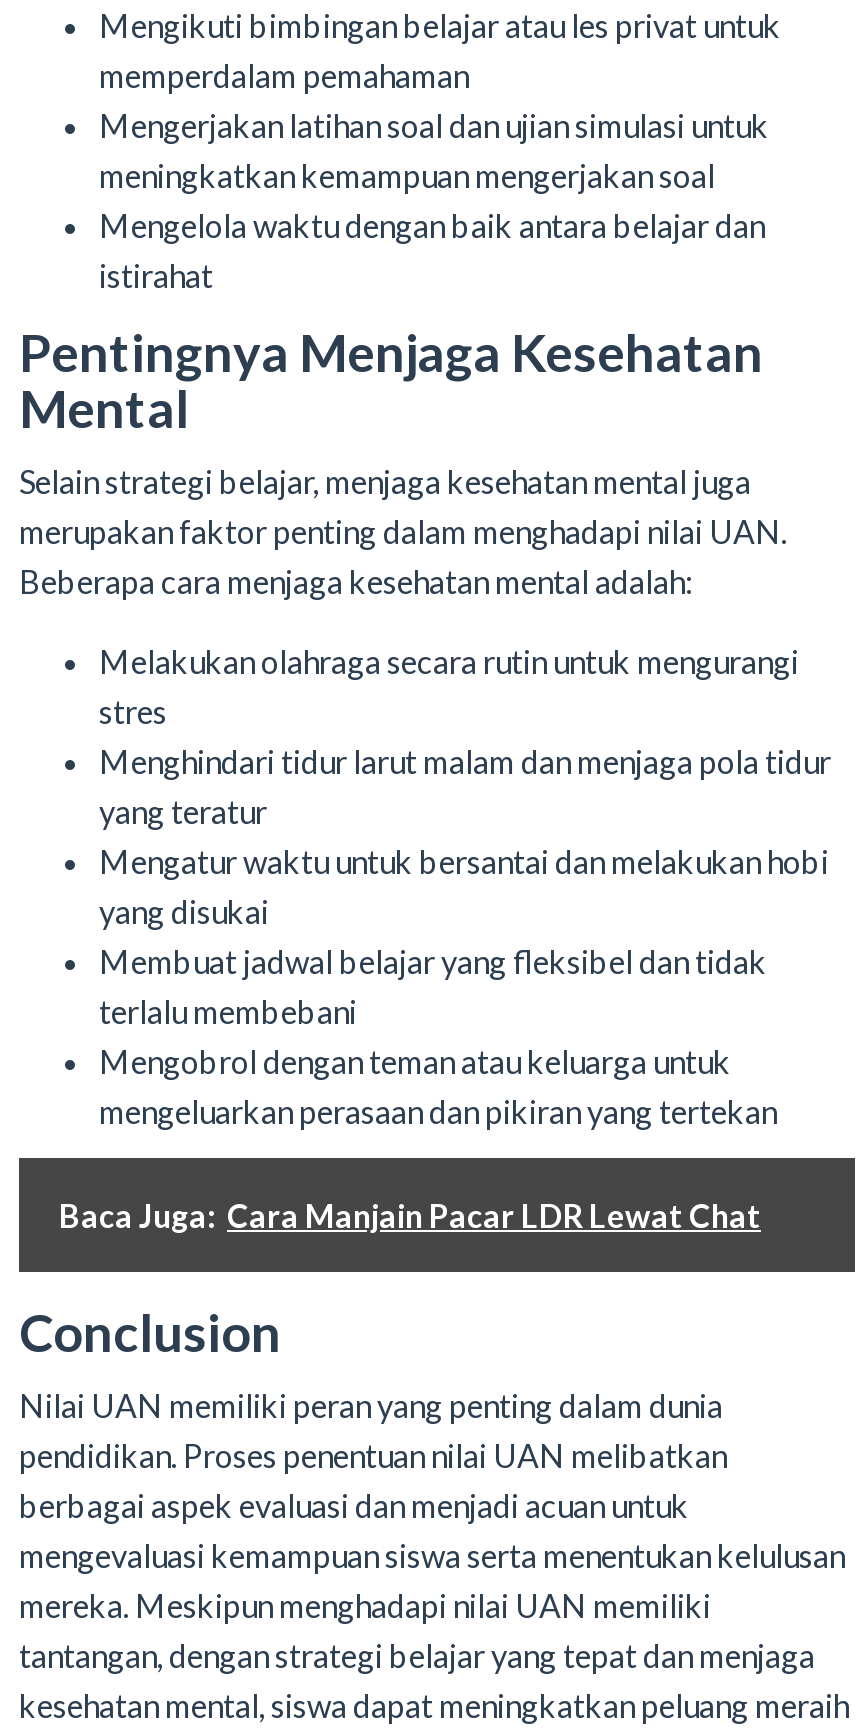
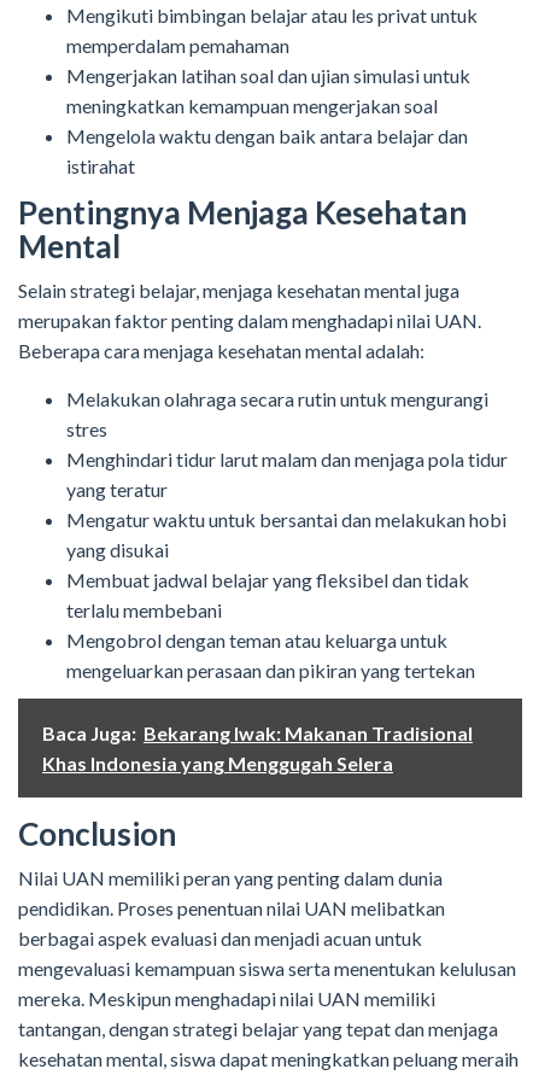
- Baca Juga: Cara Manjain Pacar LDR Lewat Chat
+ Baca Juga: Bekarang Iwak: Makanan Tradisional
+ Khas Indonesia yang Menggugah Selera
